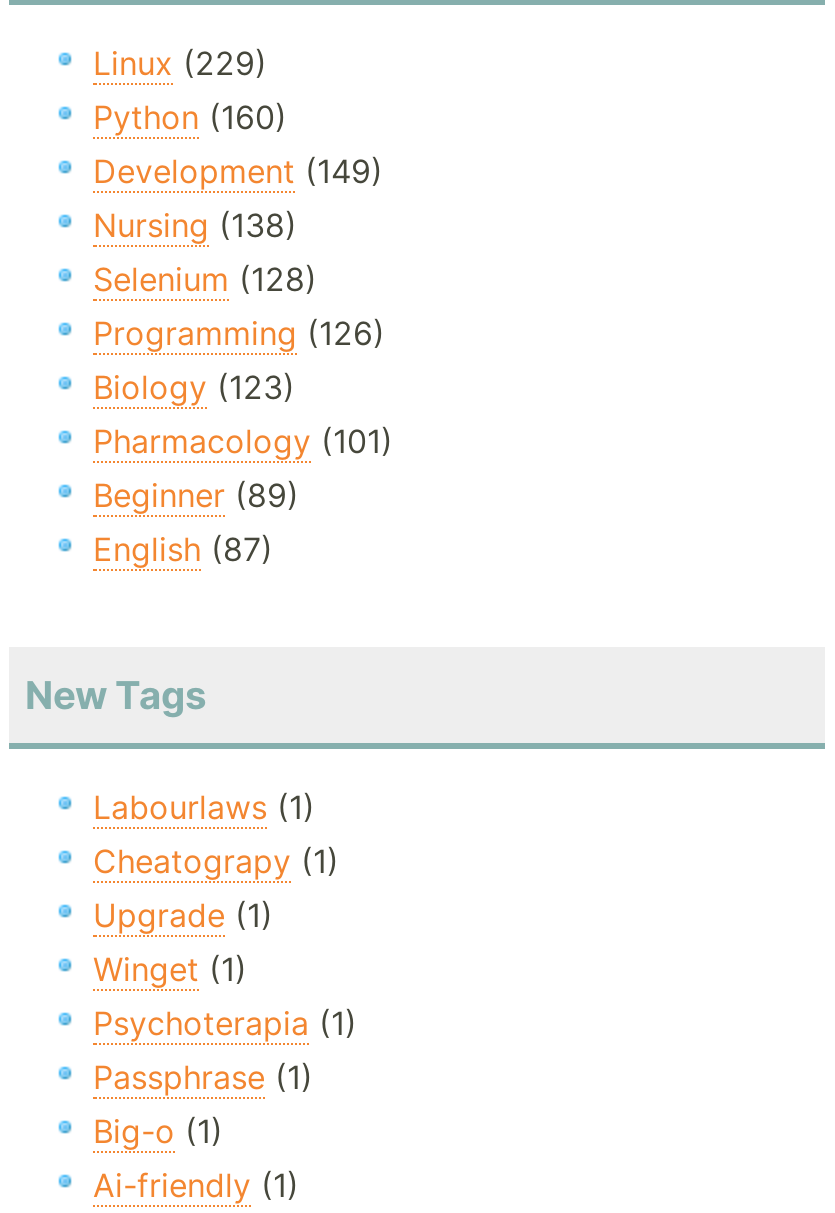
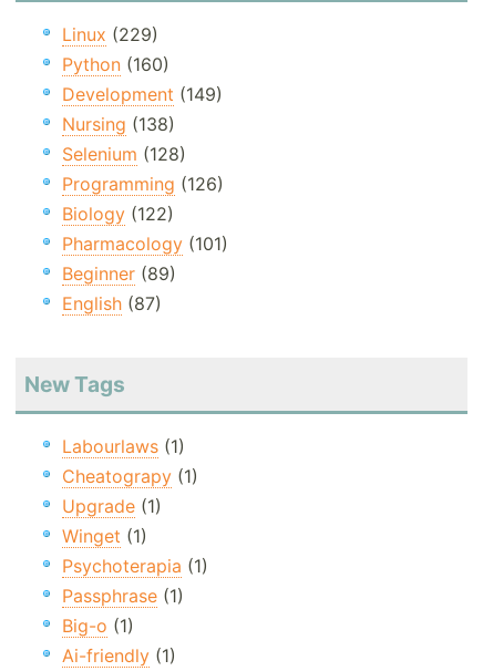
- Biology (123)
+ Biology (122)
